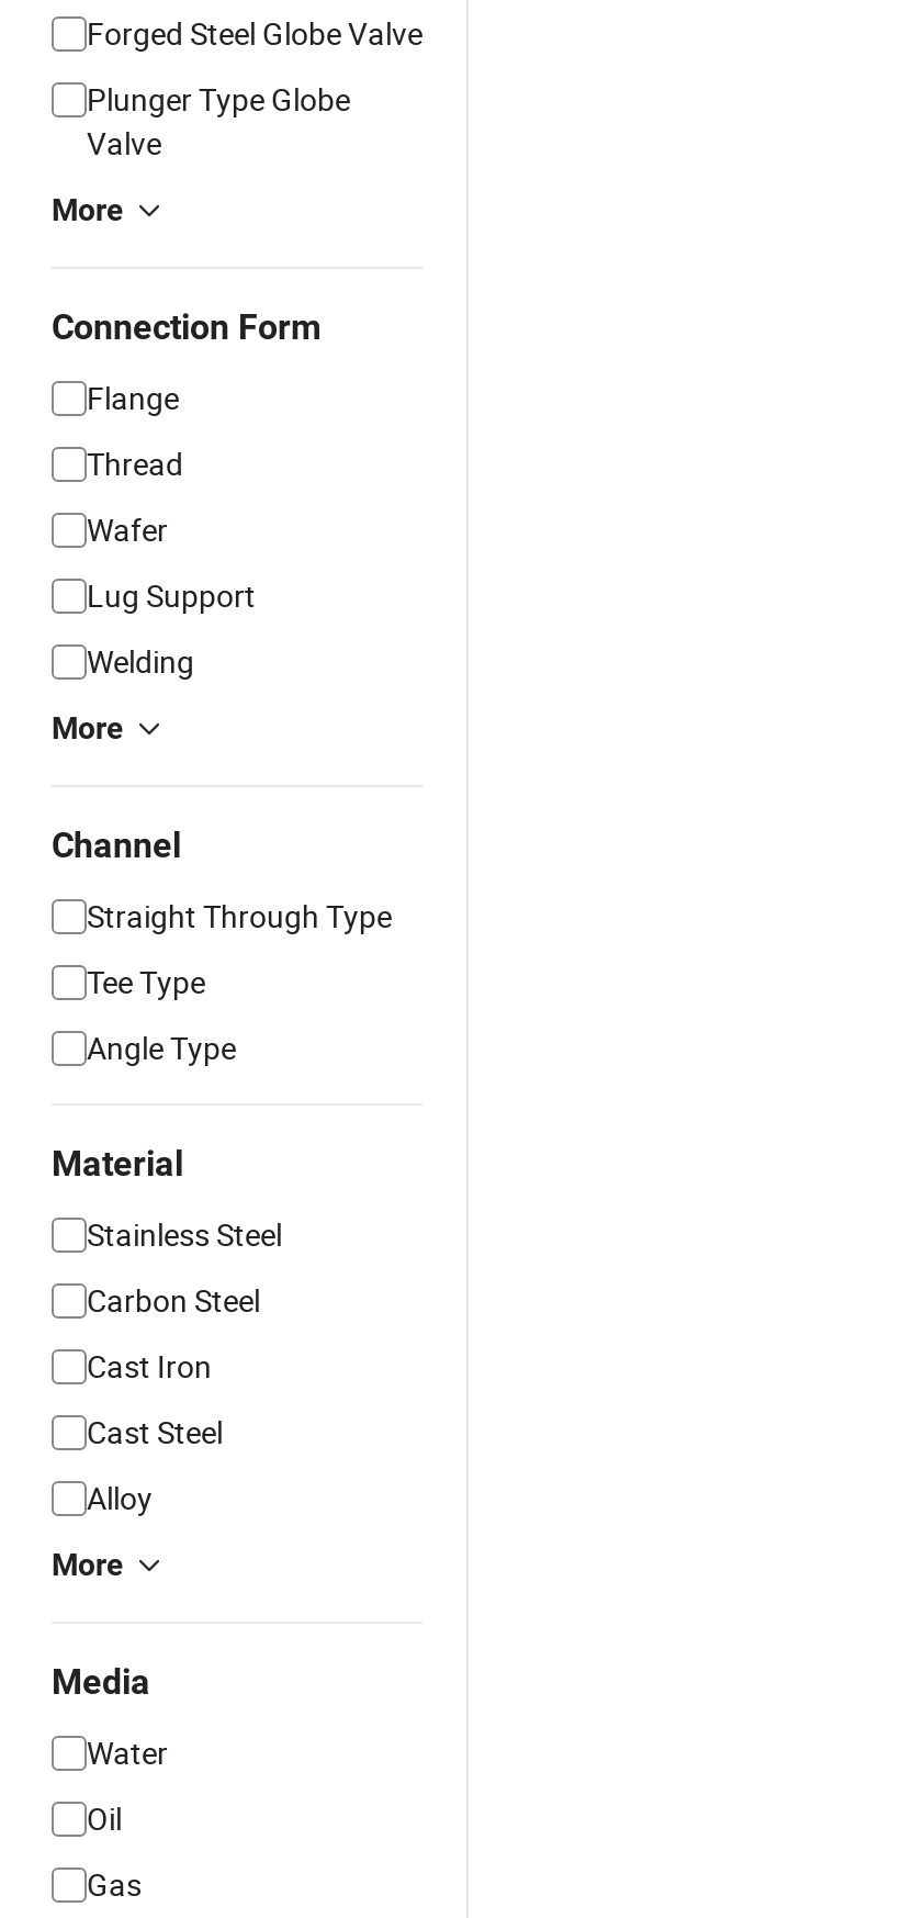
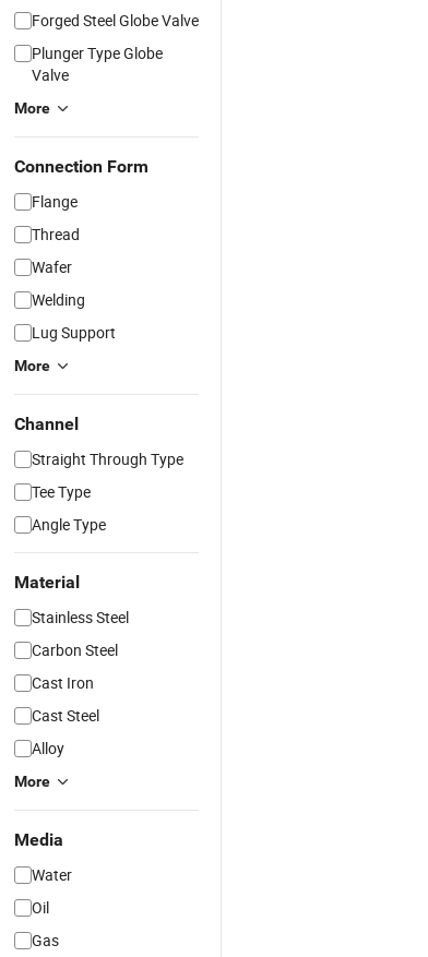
moved down: Lug Support

moved up: Welding
